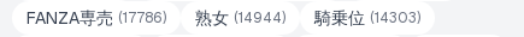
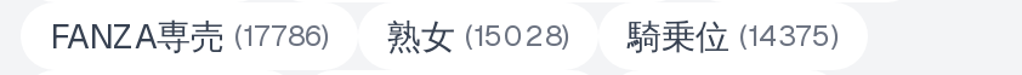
- 熟女 (14944)
- 騎乗位 (14303)
+ 熟女 (15028)
+ 騎乗位 (14375)
